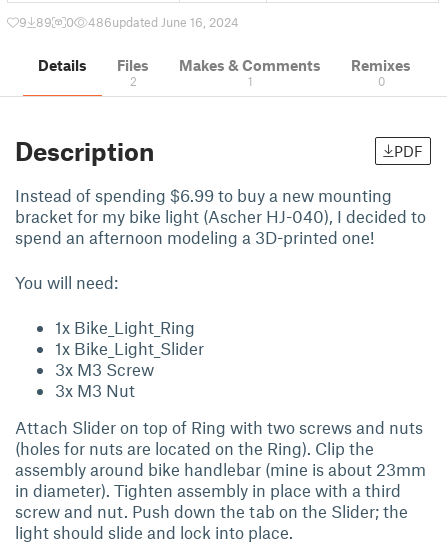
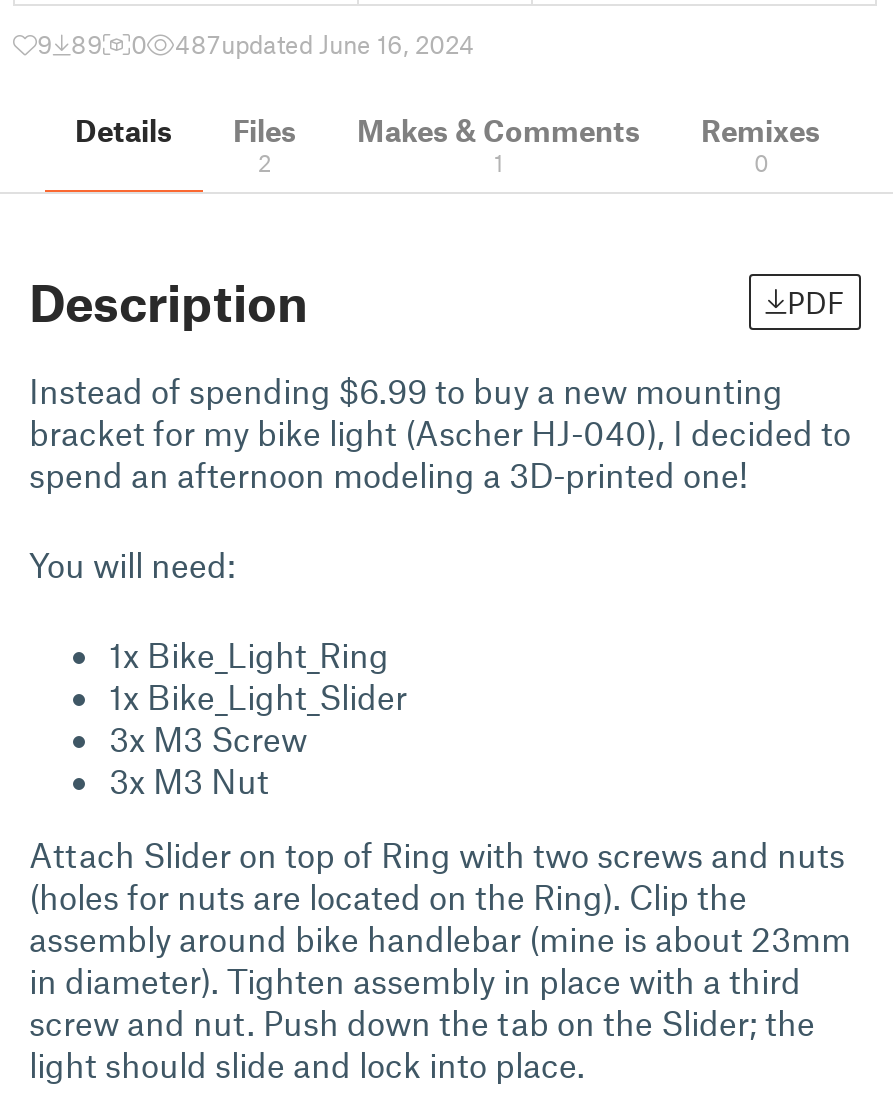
- 486updated June 16, 2024
+ 487updated June 16, 2024
